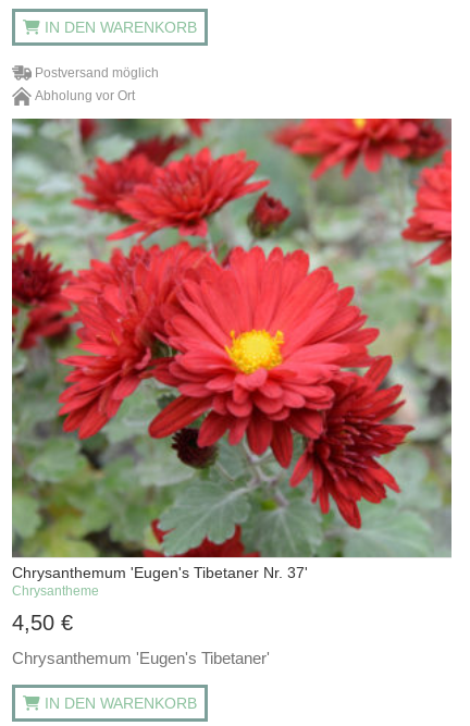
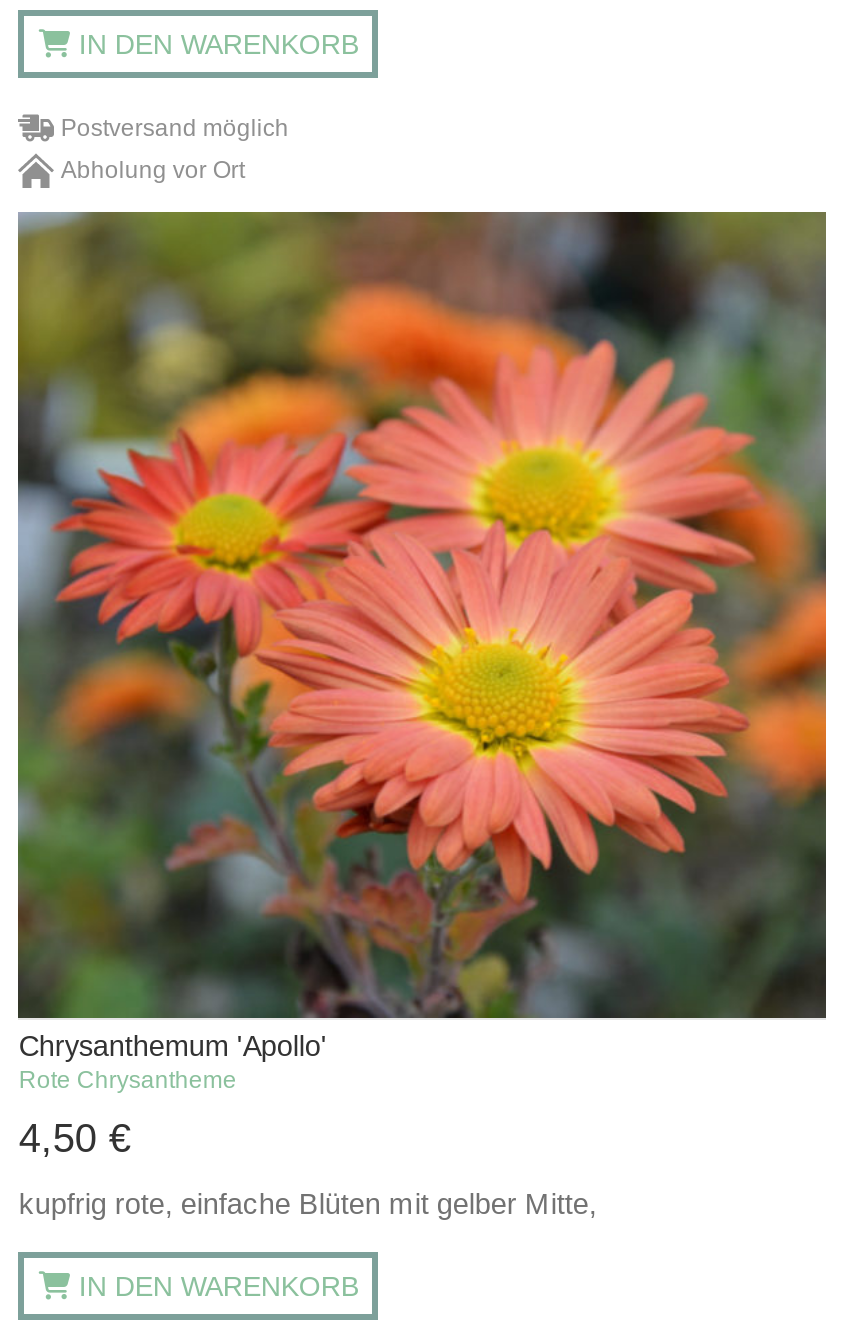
- [image]
- Chrysanthemum 'Eugen's Tibetaner Nr. 37'
- Chrysantheme
+ [image]
+ Chrysanthemum 'Apollo'
+ Rote Chrysantheme

- Chrysanthemum 'Eugen's Tibetaner'
+ kupfrig rote, einfache Blüten mit gelber Mitte,
